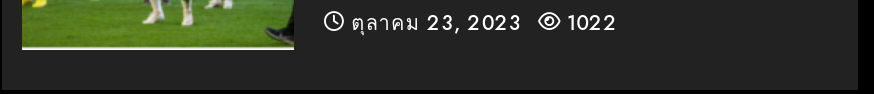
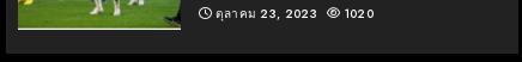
- ตุลาคม 23, 2023 1022
+ ตุลาคม 23, 2023 1020
